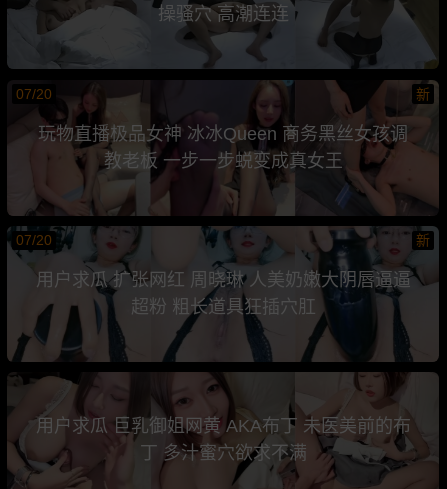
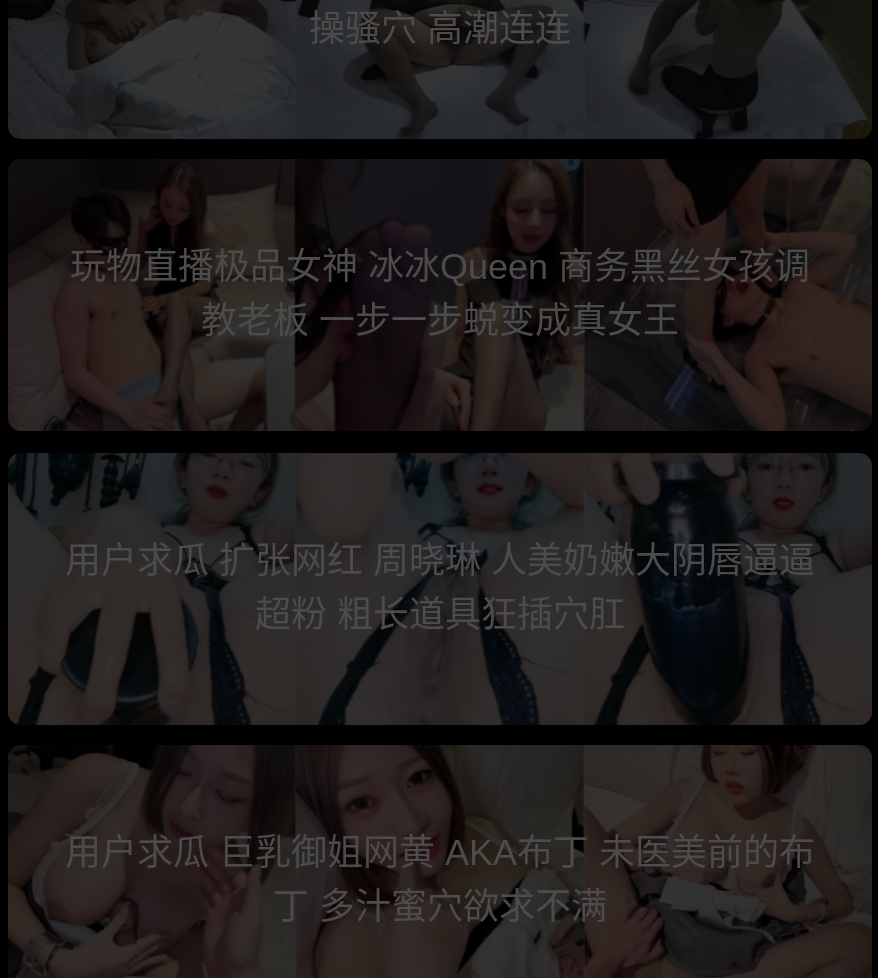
- 07/20
- 新

- 07/20
- 新
